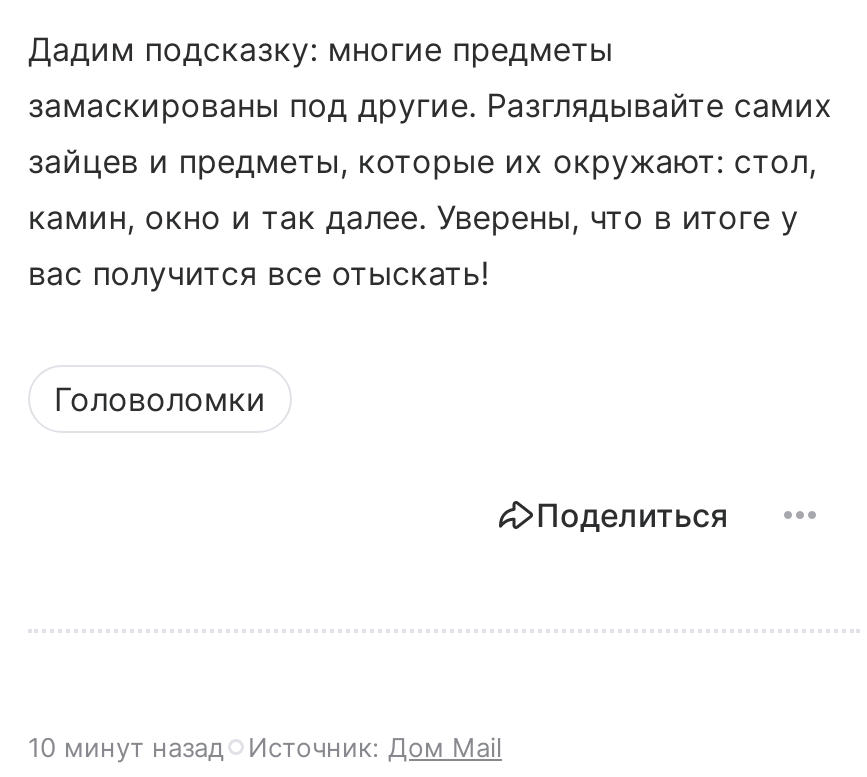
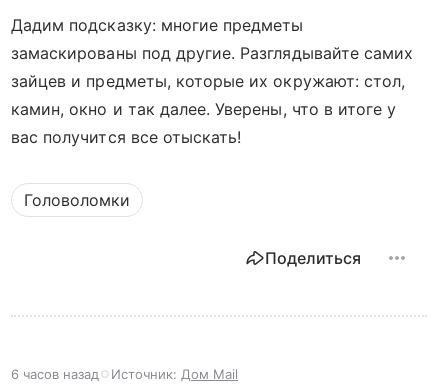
- 10 минут назад Источник: Дом Mail
+ 6 часов назад Источник: Дом Mail
